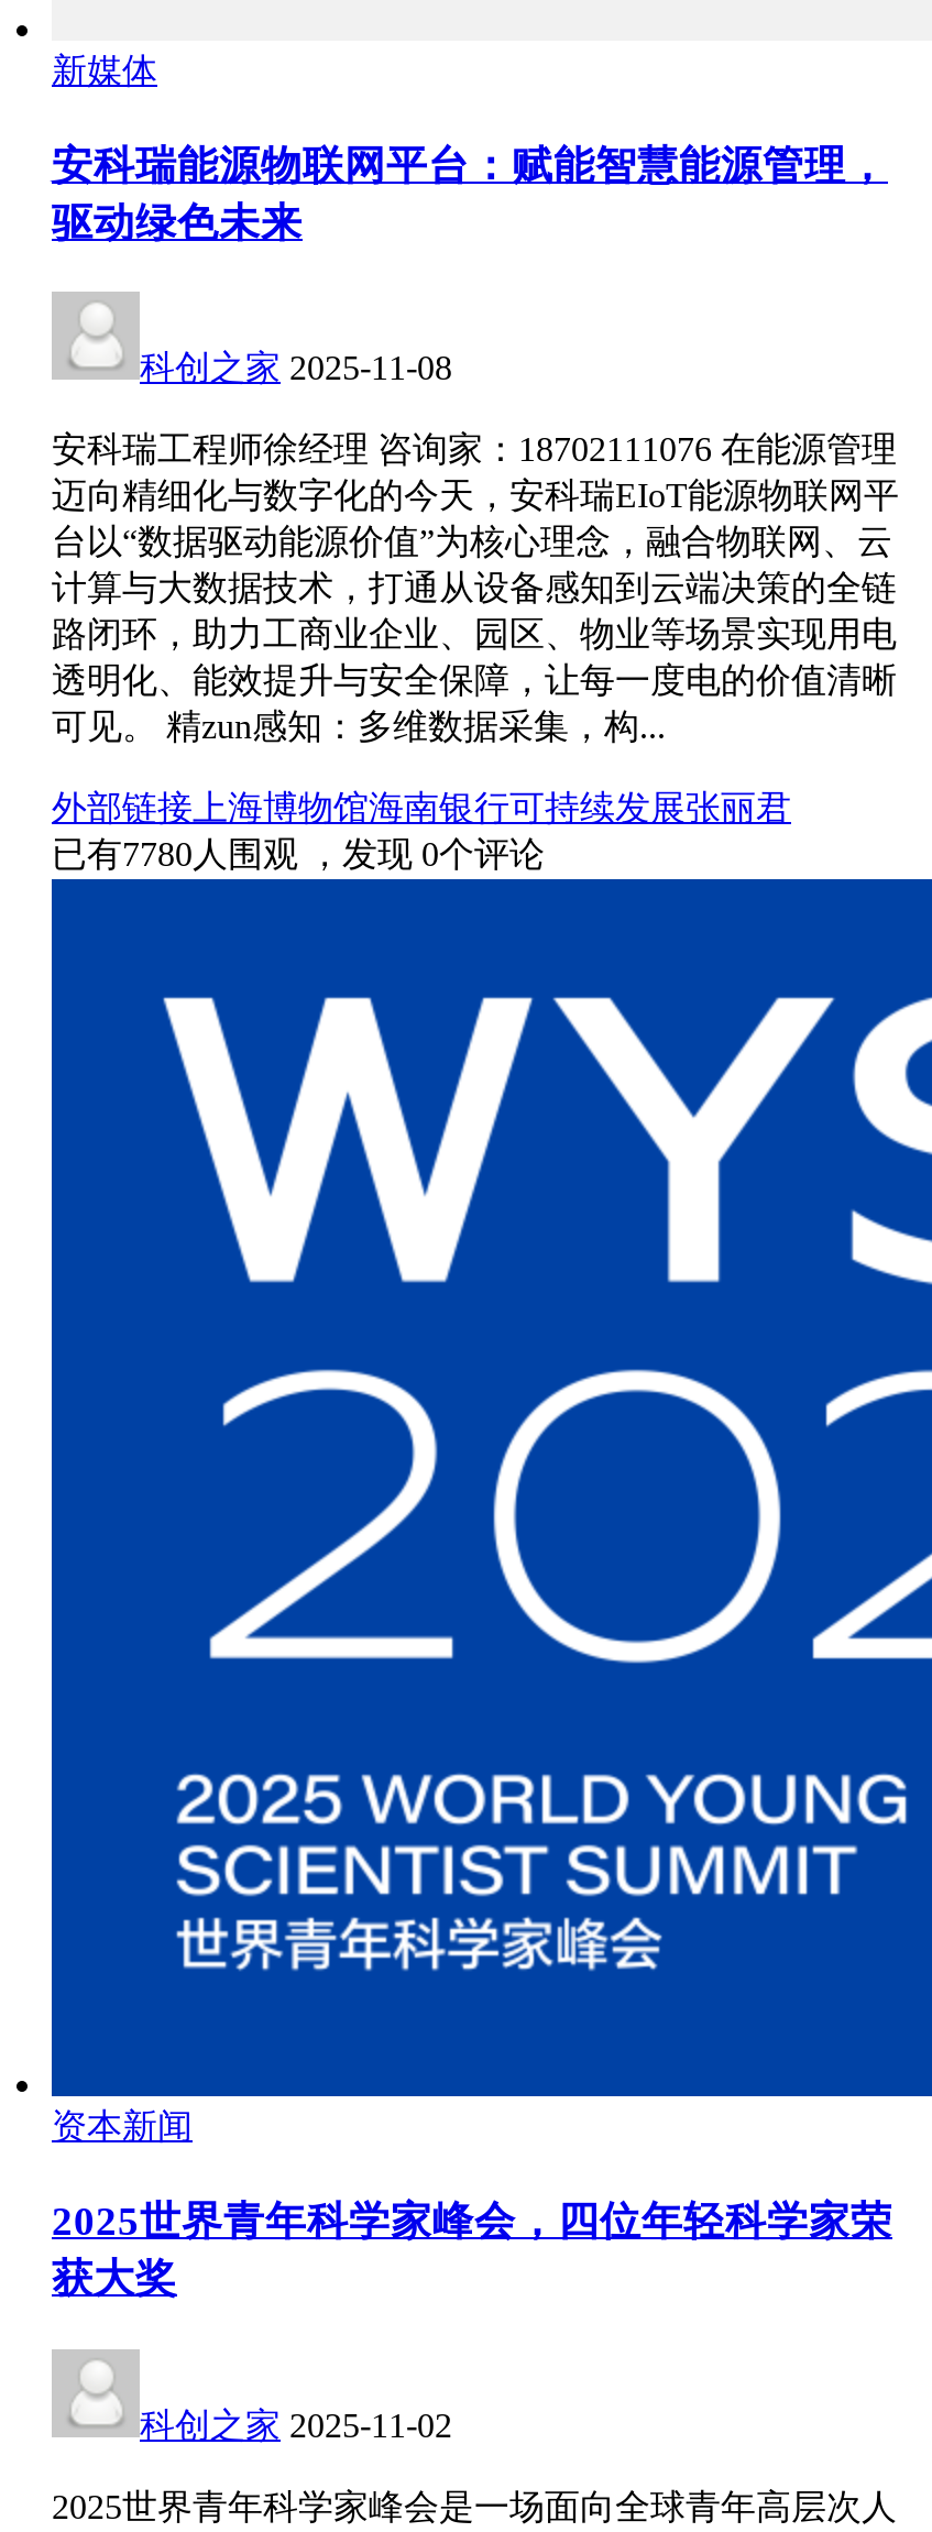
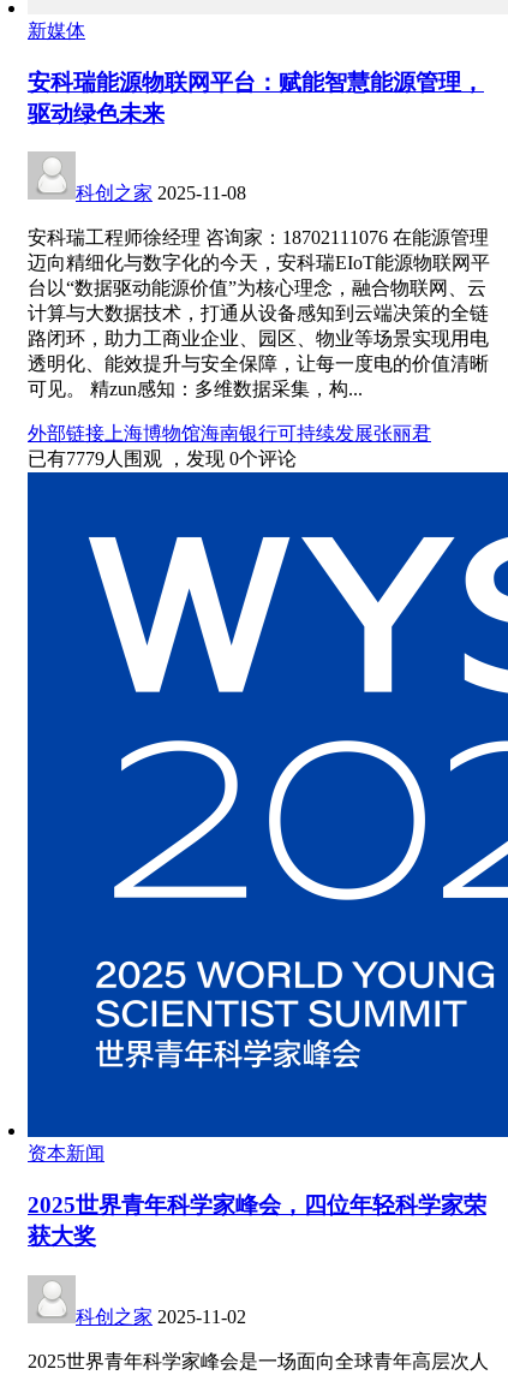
- 已有7780人围观 ，发现0个评论
+ 已有7779人围观 ，发现0个评论
